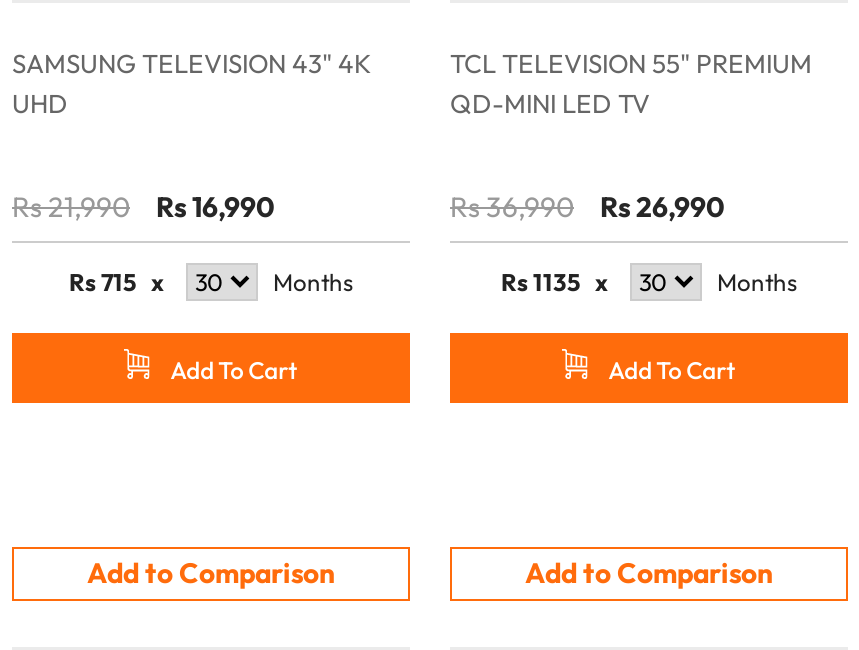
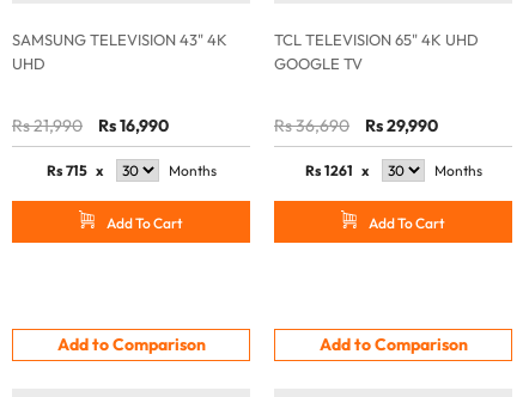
- TCL TELEVISION 55" PREMIUM
- QD-MINI LED TV
+ TCL TELEVISION 65" 4K UHD
+ GOOGLE TV

- Rs 36,990
- Rs 26,990
+ Rs 36,690
+ Rs 29,990

- Rs 1135 x
+ Rs 1261 x
